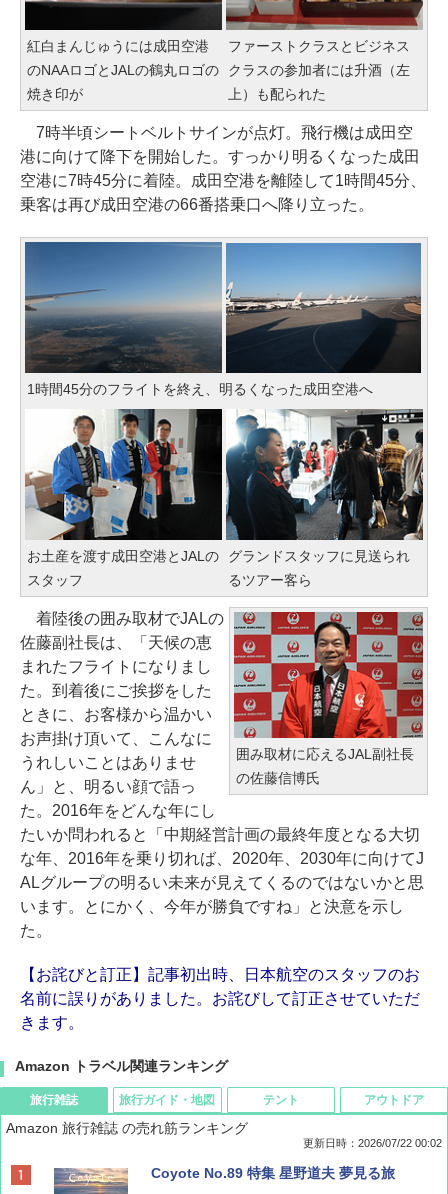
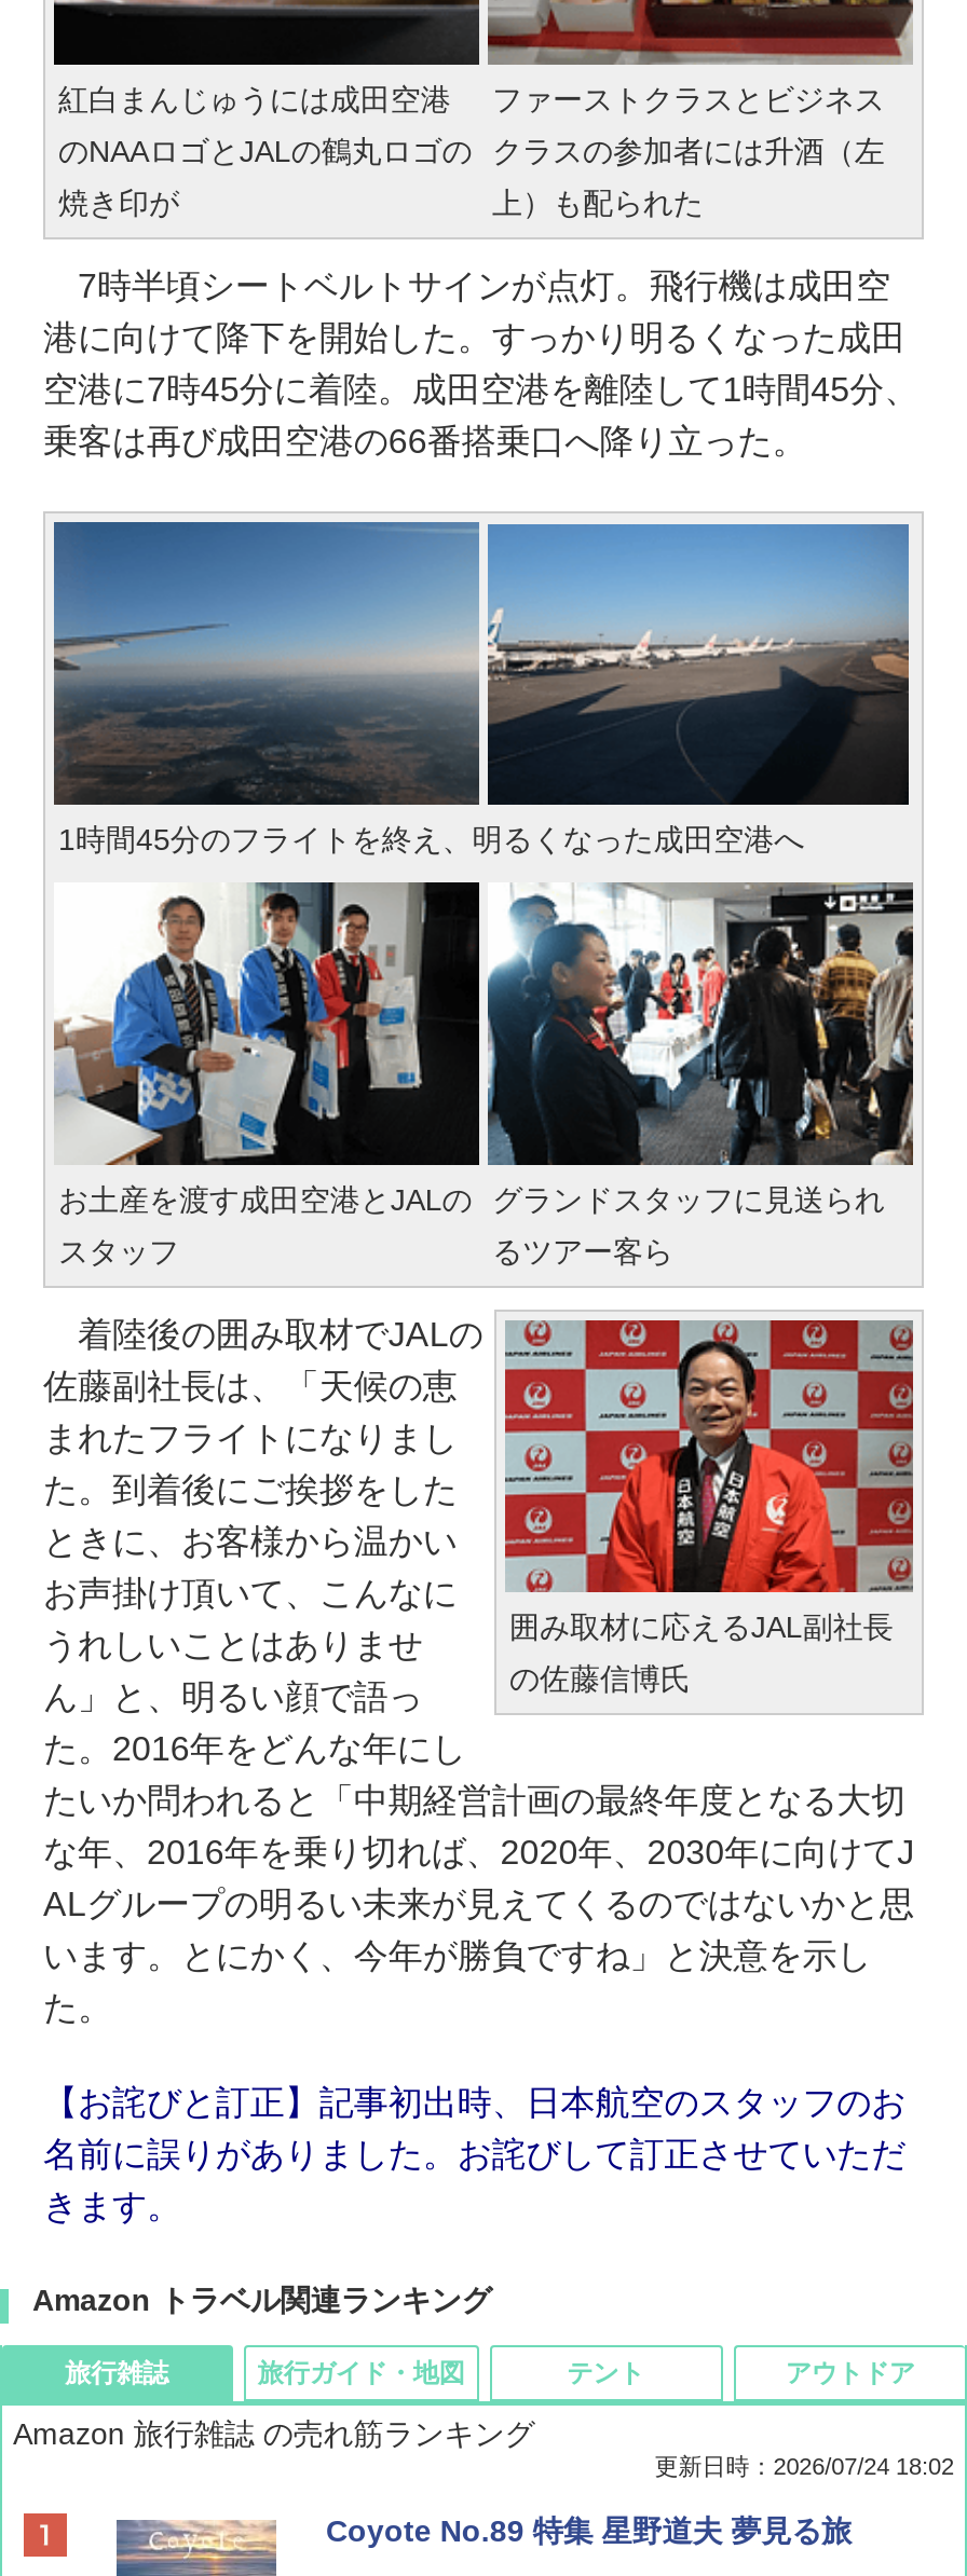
- 更新日時：2026/07/22 00:02
+ 更新日時：2026/07/24 18:02
